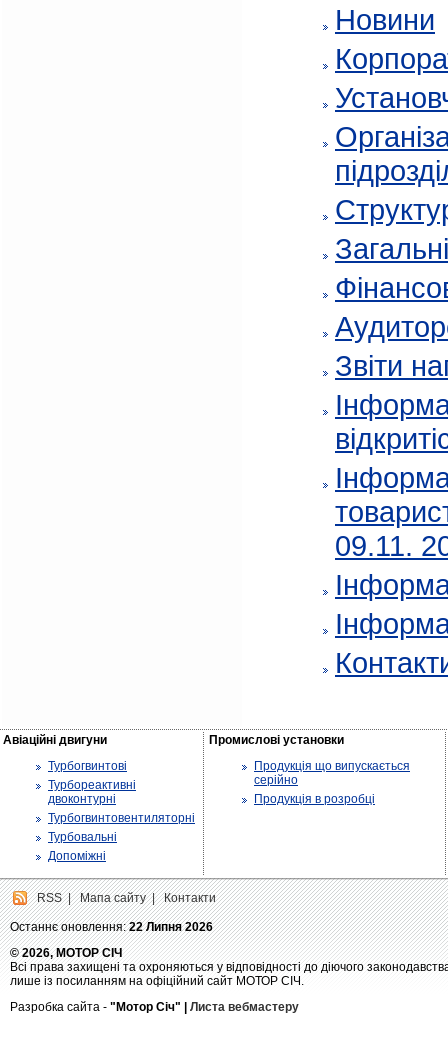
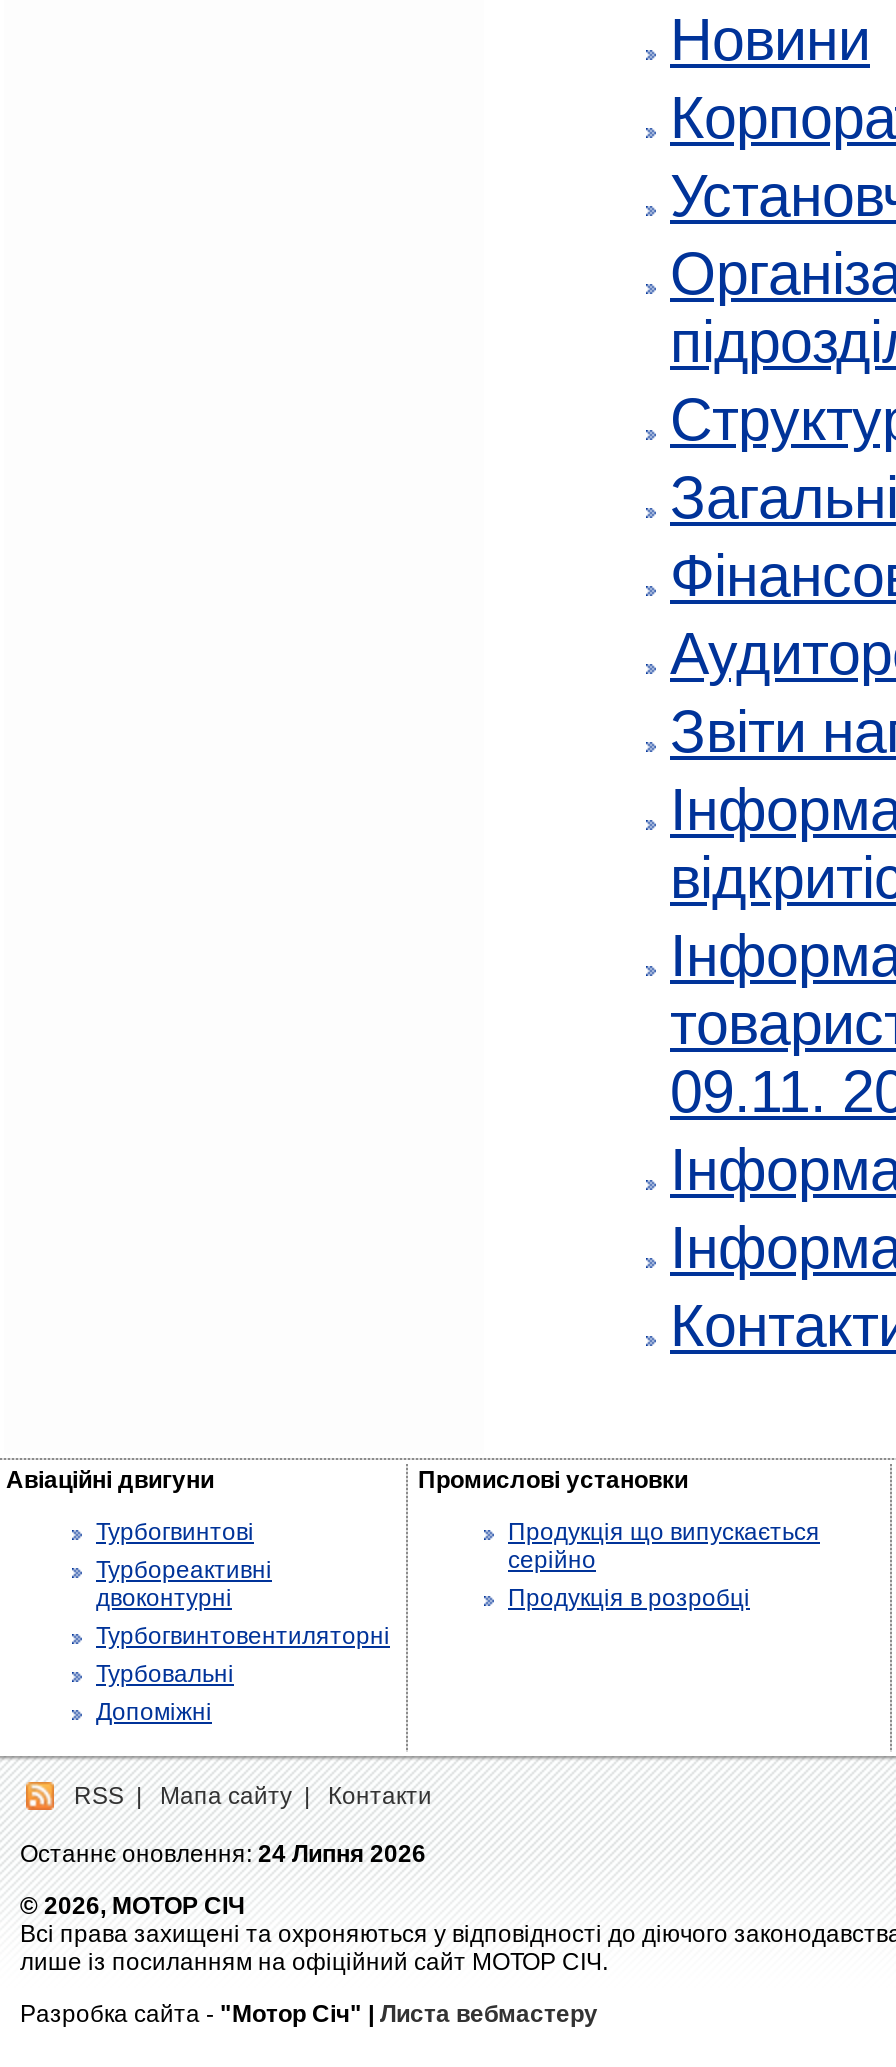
- Останнє оновлення: 22 Липня 2026
+ Останнє оновлення: 24 Липня 2026
